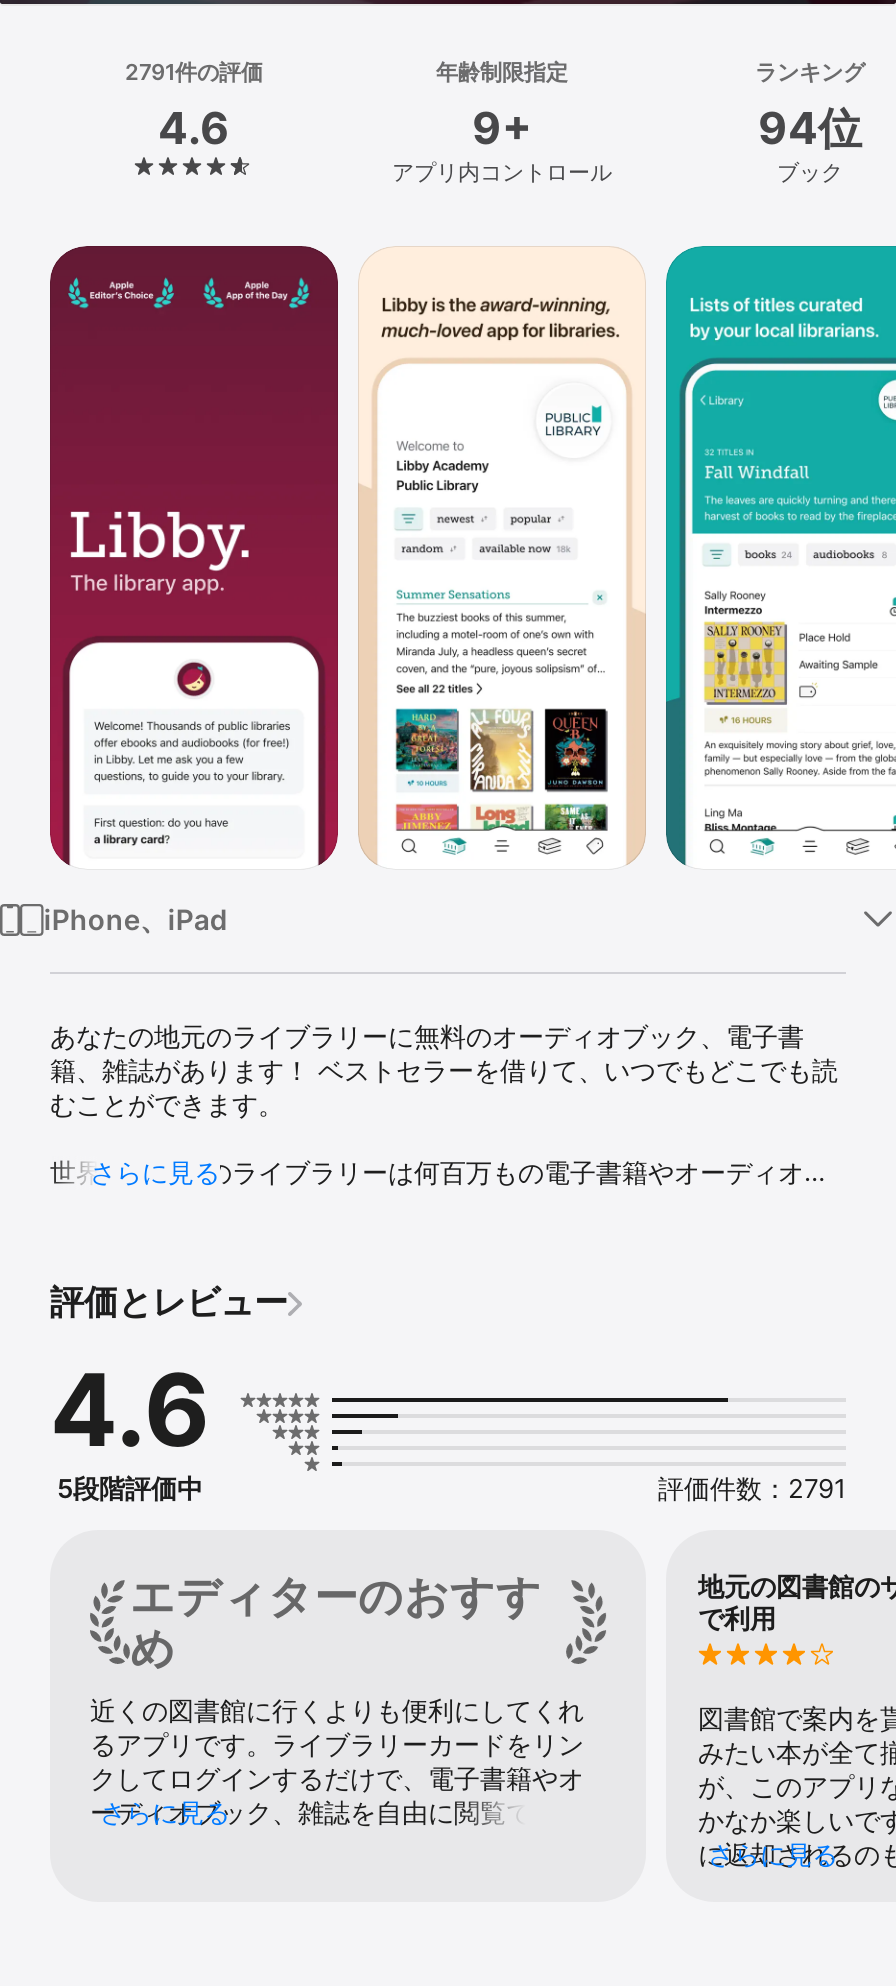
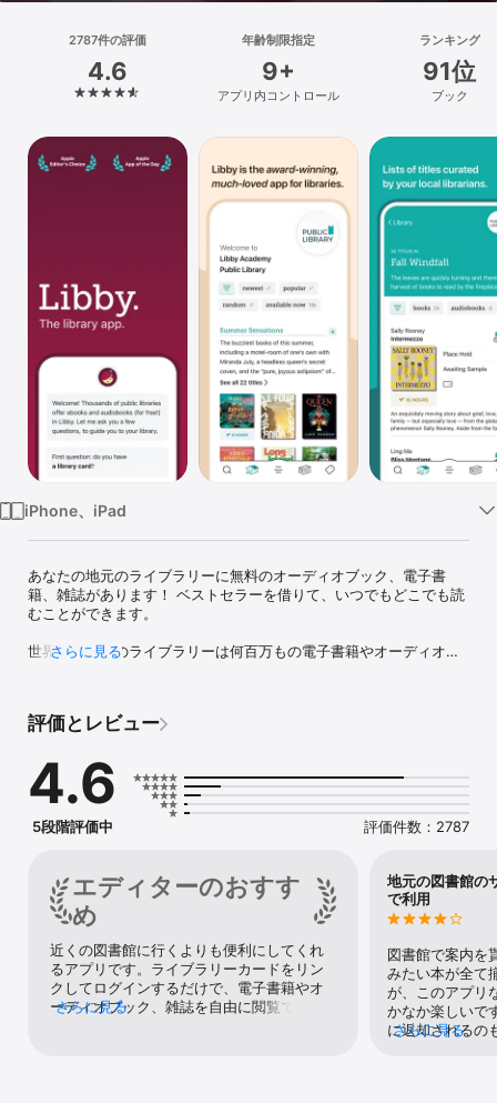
- 2791件の評価
+ 2787件の評価

- 94位
+ 91位

- 評価件数：2791
+ 評価件数：2787
